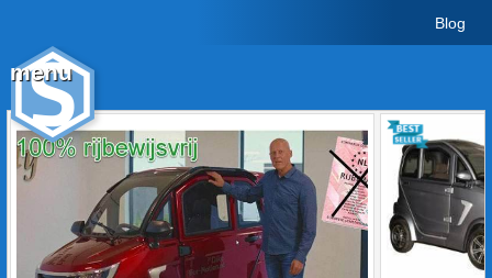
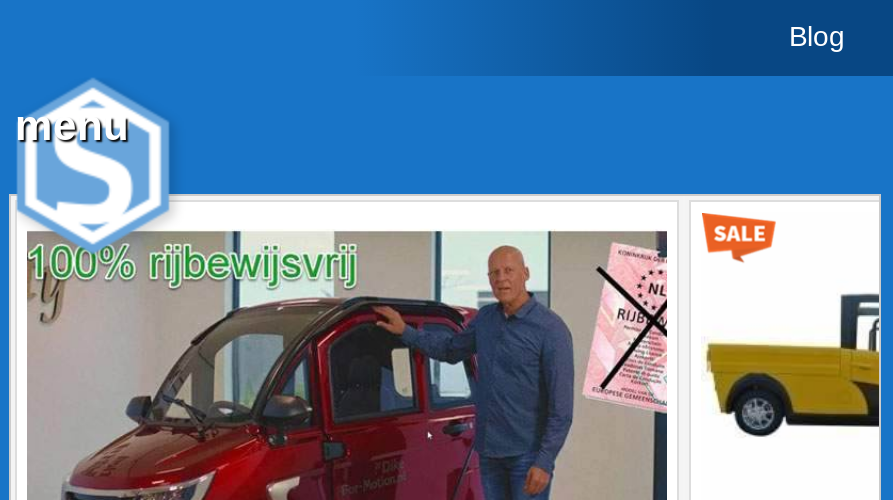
- [image]
+ [image]
